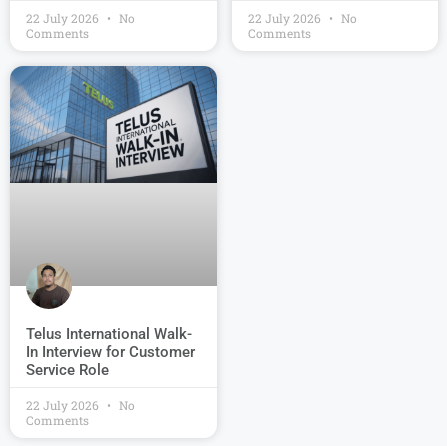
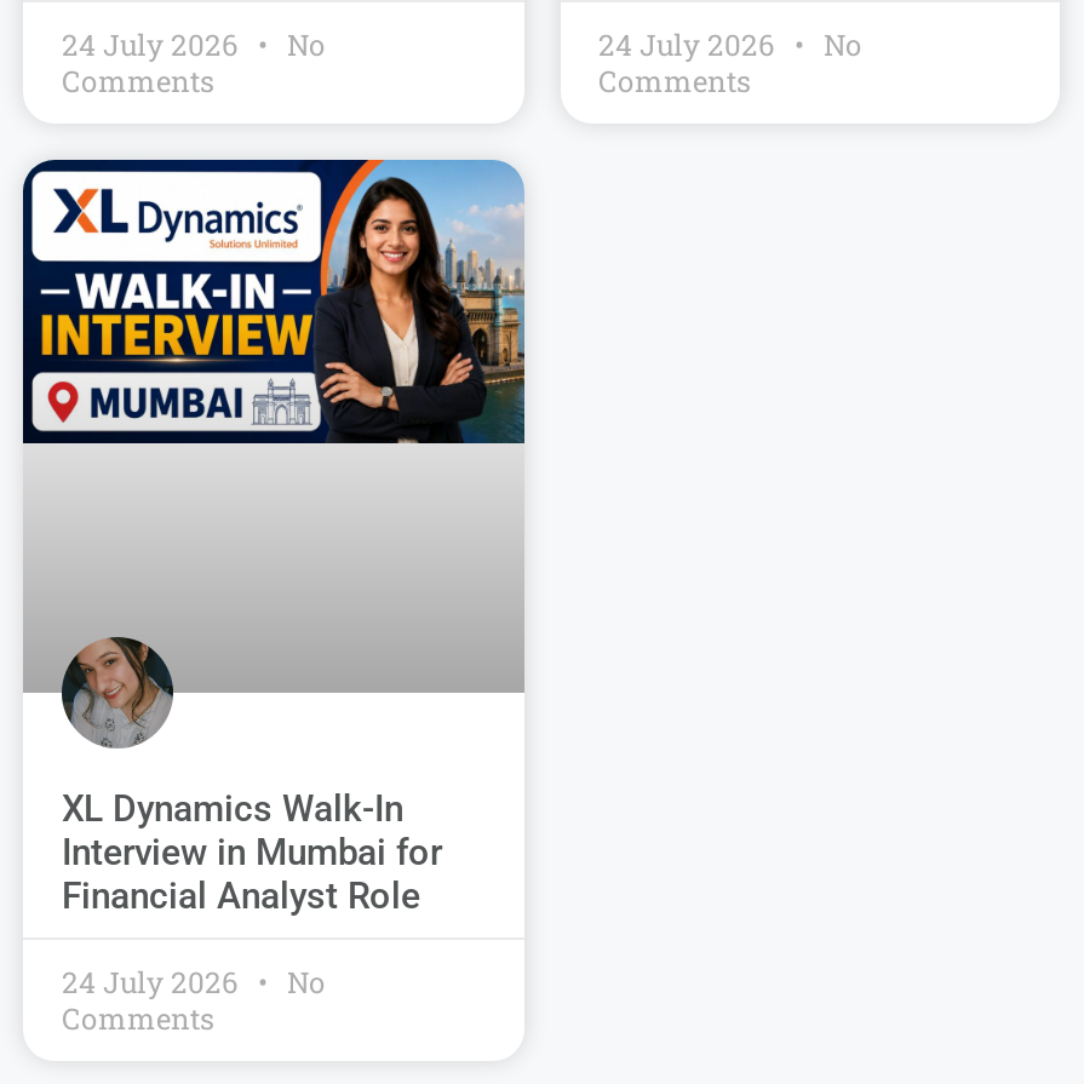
- 22 July 2026 No
+ 24 July 2026 No

- 22 July 2026 No
+ 24 July 2026 No

- [image]
+ [image]

- [image]
- Telus International Walk-
- In Interview for Customer
- Service Role
+ [image]
+ XL Dynamics Walk-In
+ Interview in Mumbai for
+ Financial Analyst Role

- 22 July 2026 No
+ 24 July 2026 No
